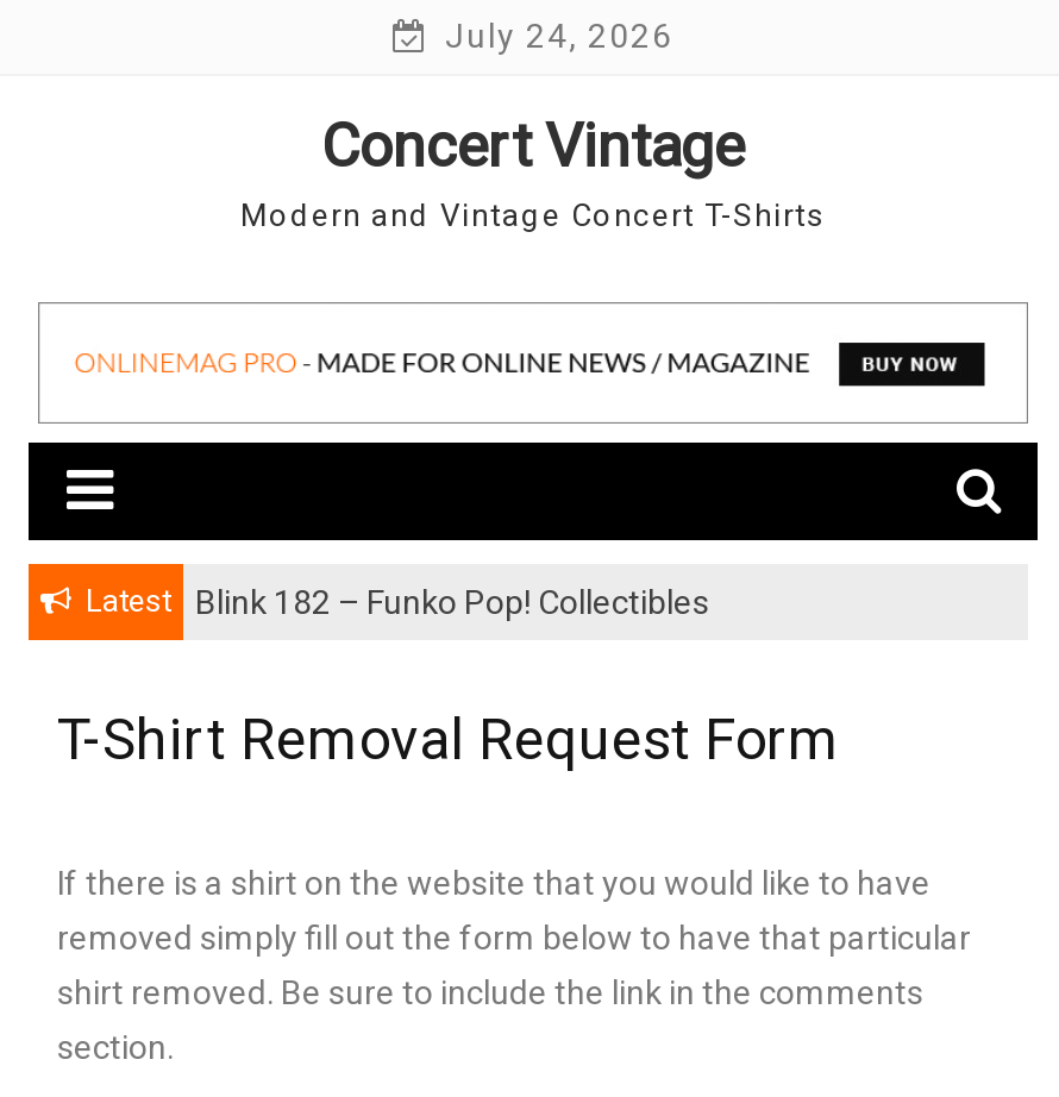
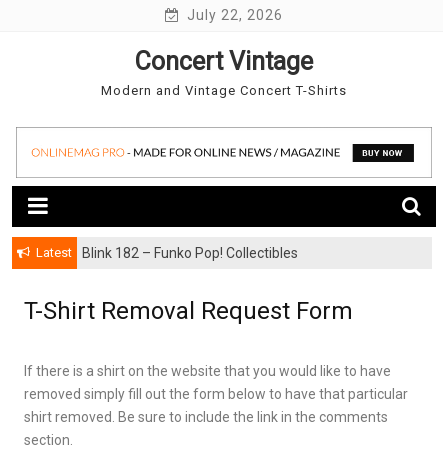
- July 24, 2026
+ July 22, 2026
